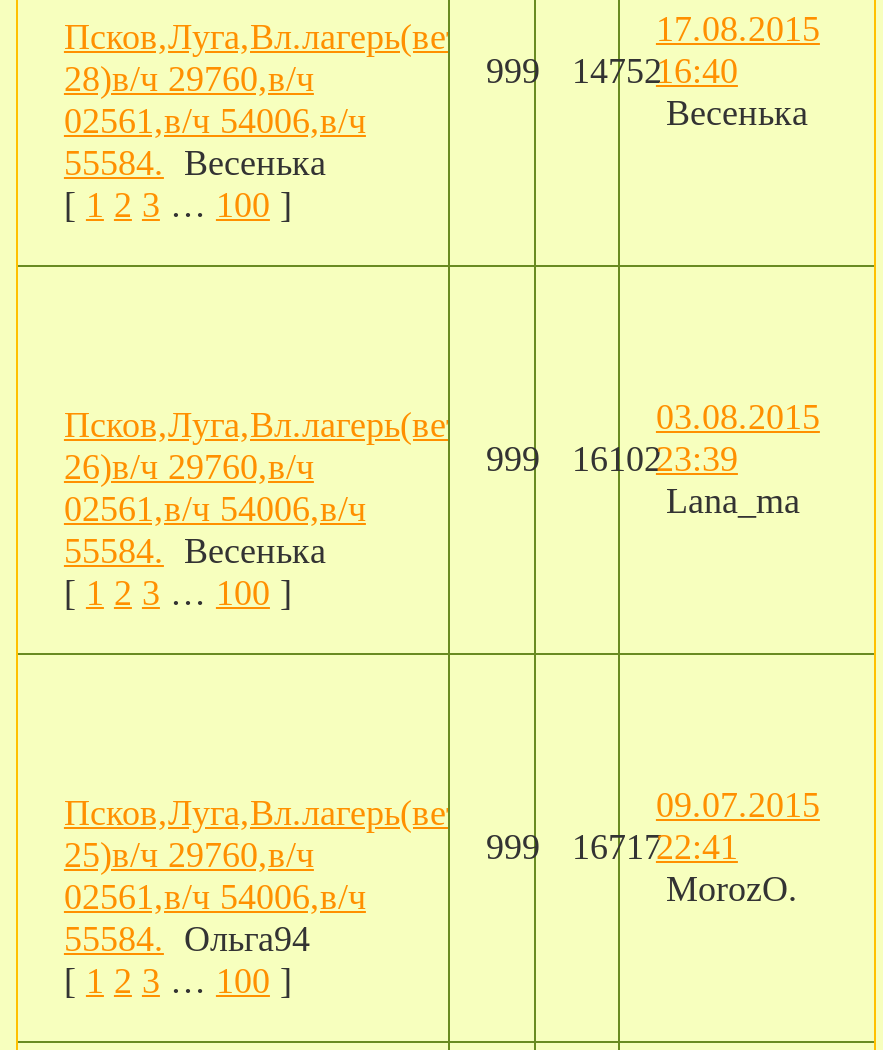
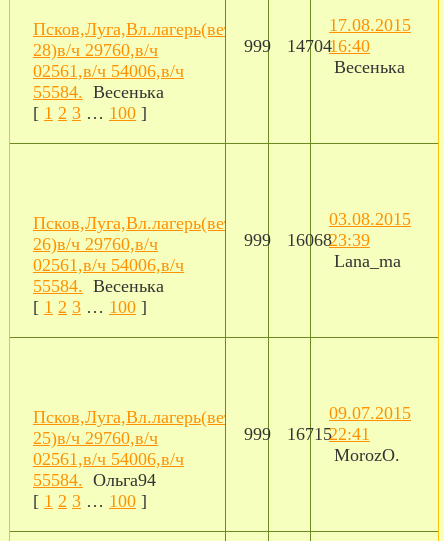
- 14752
+ 14704

- 999 16102 23:39
+ 999 16068 23:39

- 999 16717 22:41
+ 999 16715 22:41
